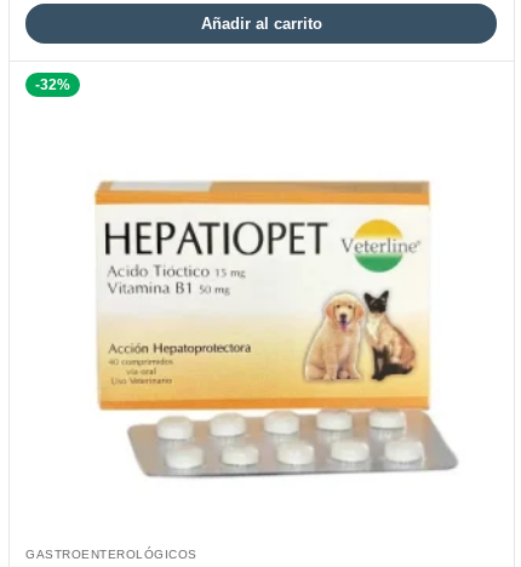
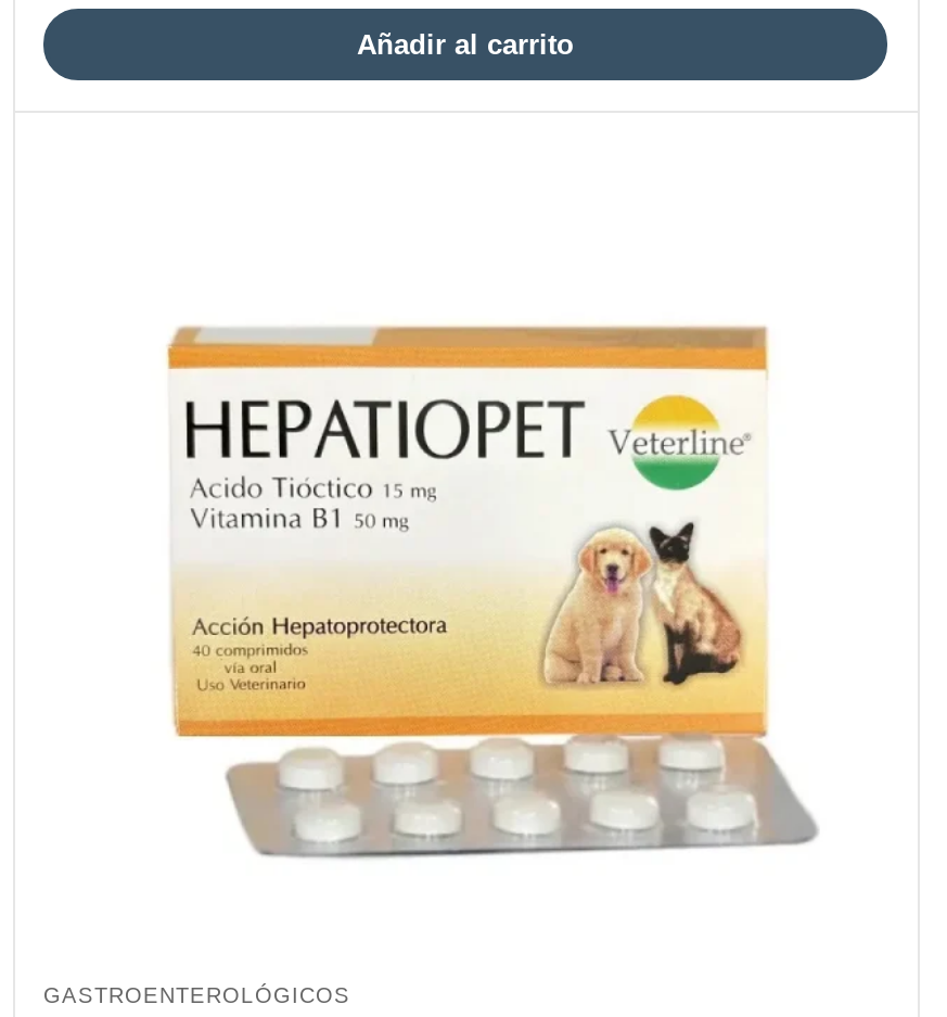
- -32%
